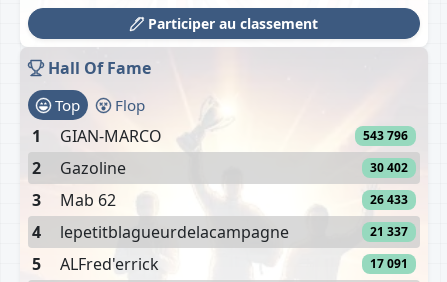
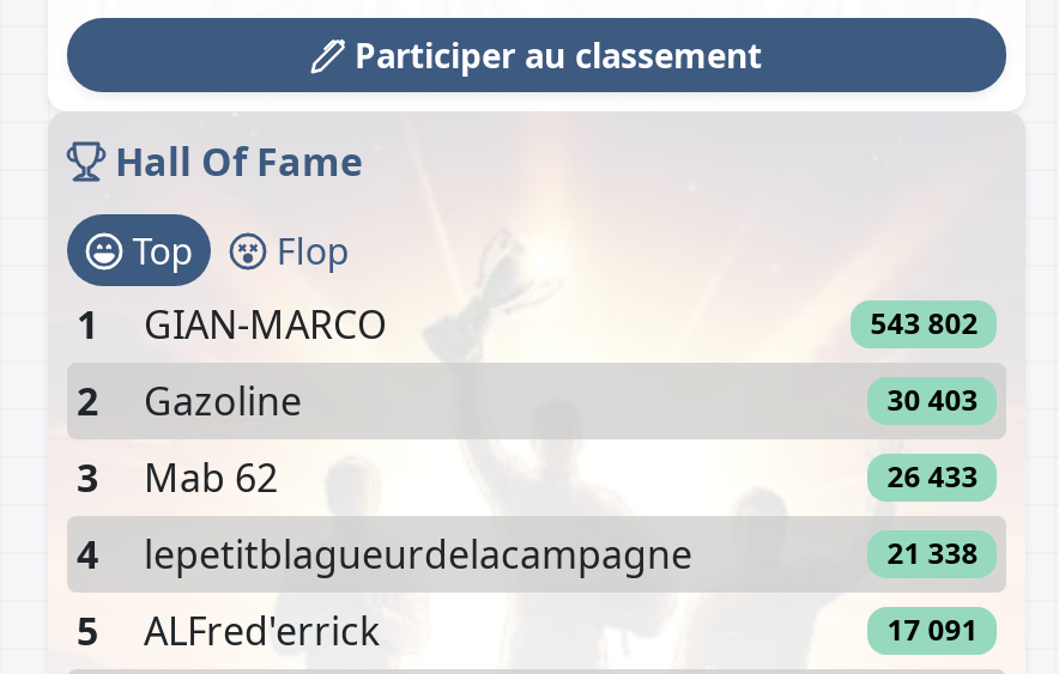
- 543 796
+ 543 802

- 30 402
+ 30 403

- 21 337
+ 21 338
